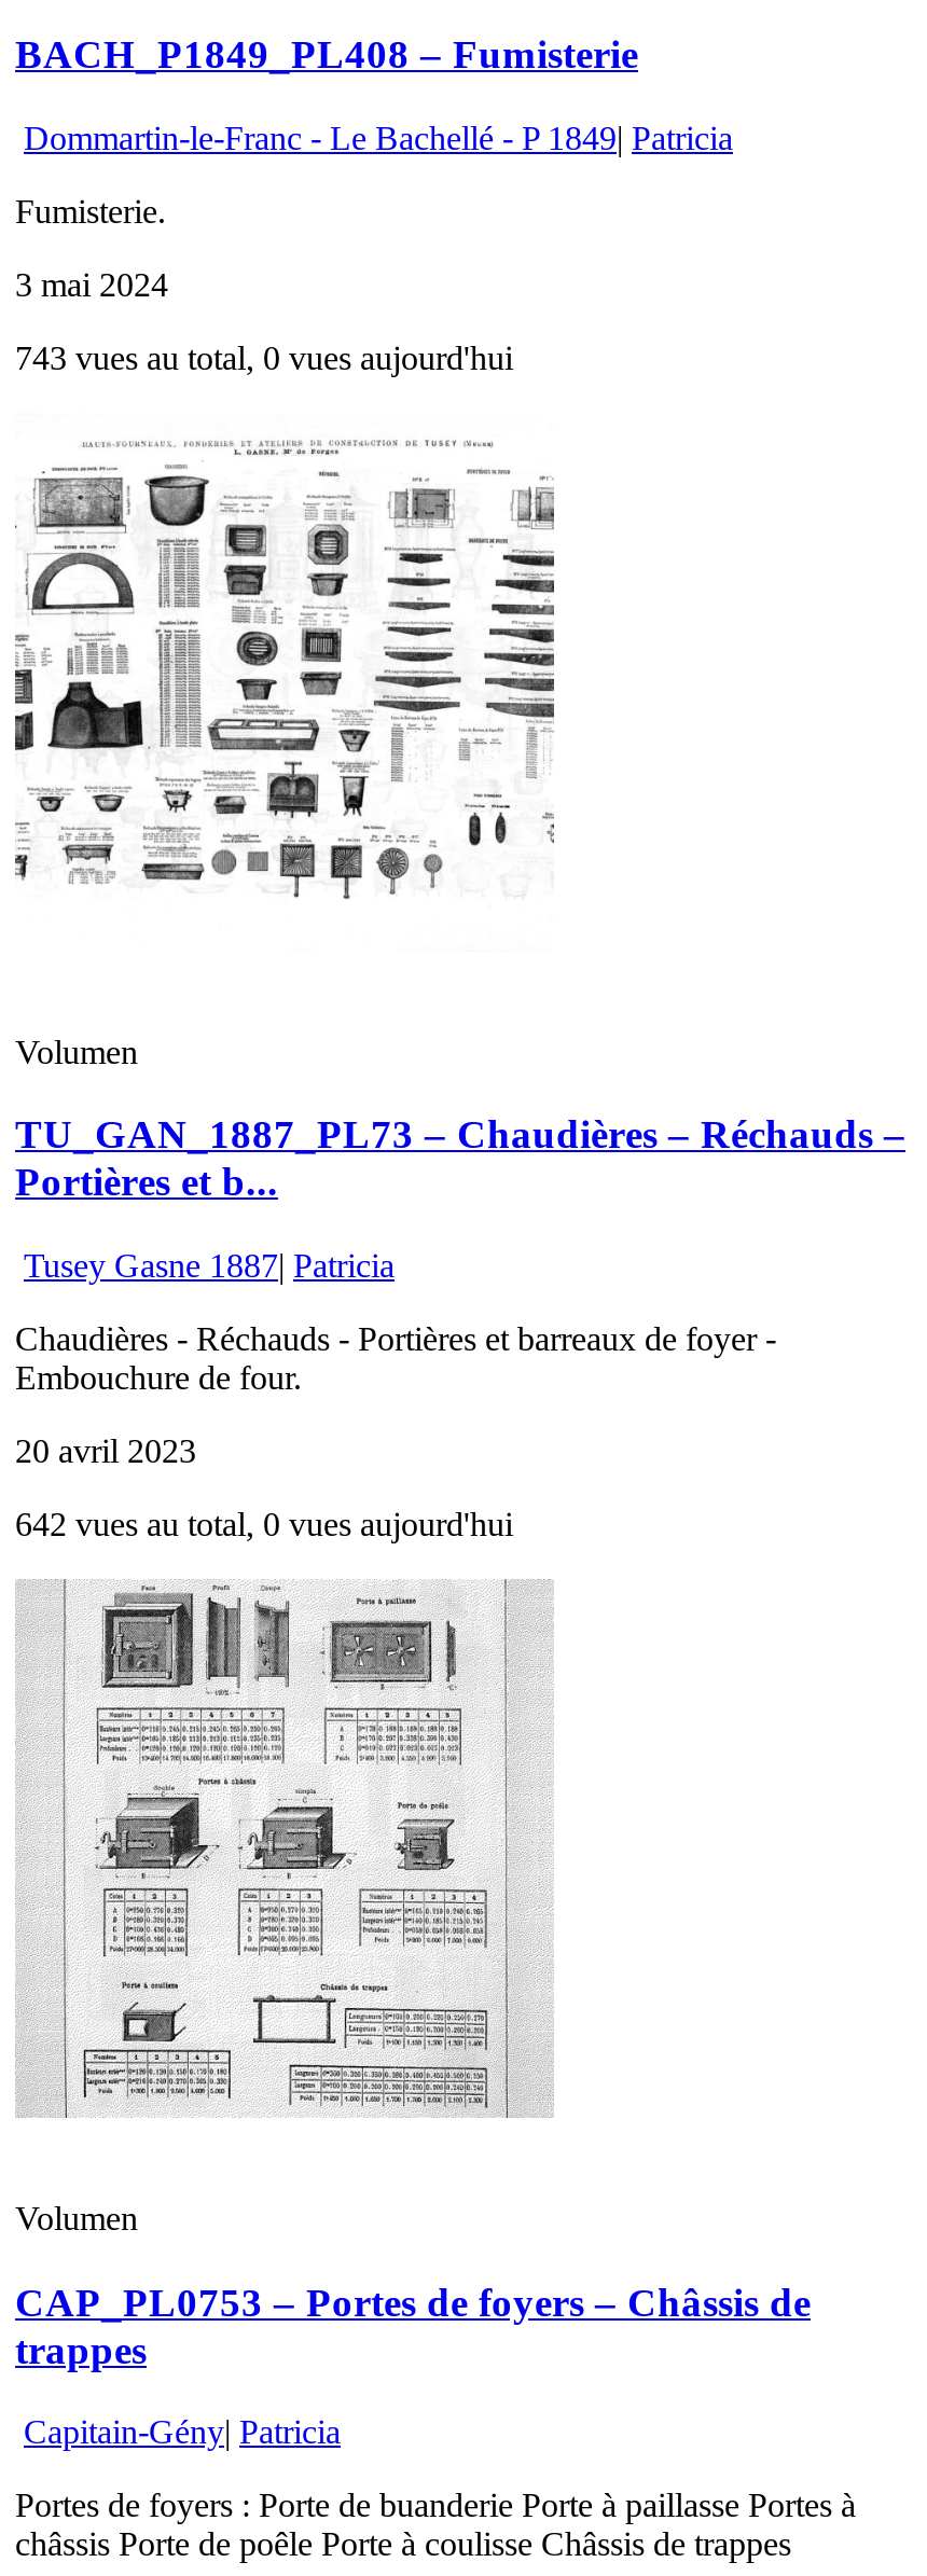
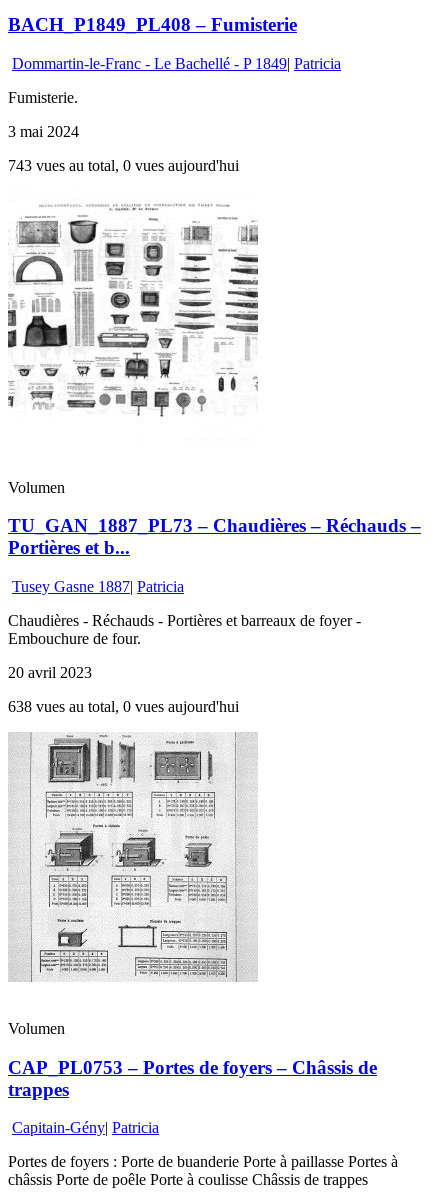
- 642 vues au total, 0 vues aujourd'hui
+ 638 vues au total, 0 vues aujourd'hui
